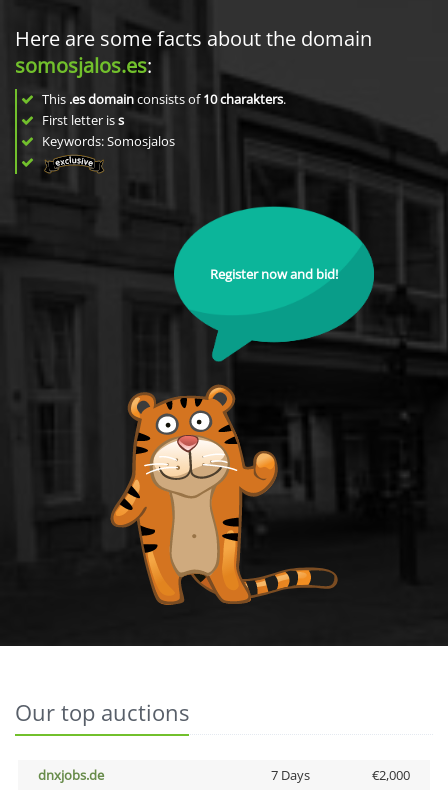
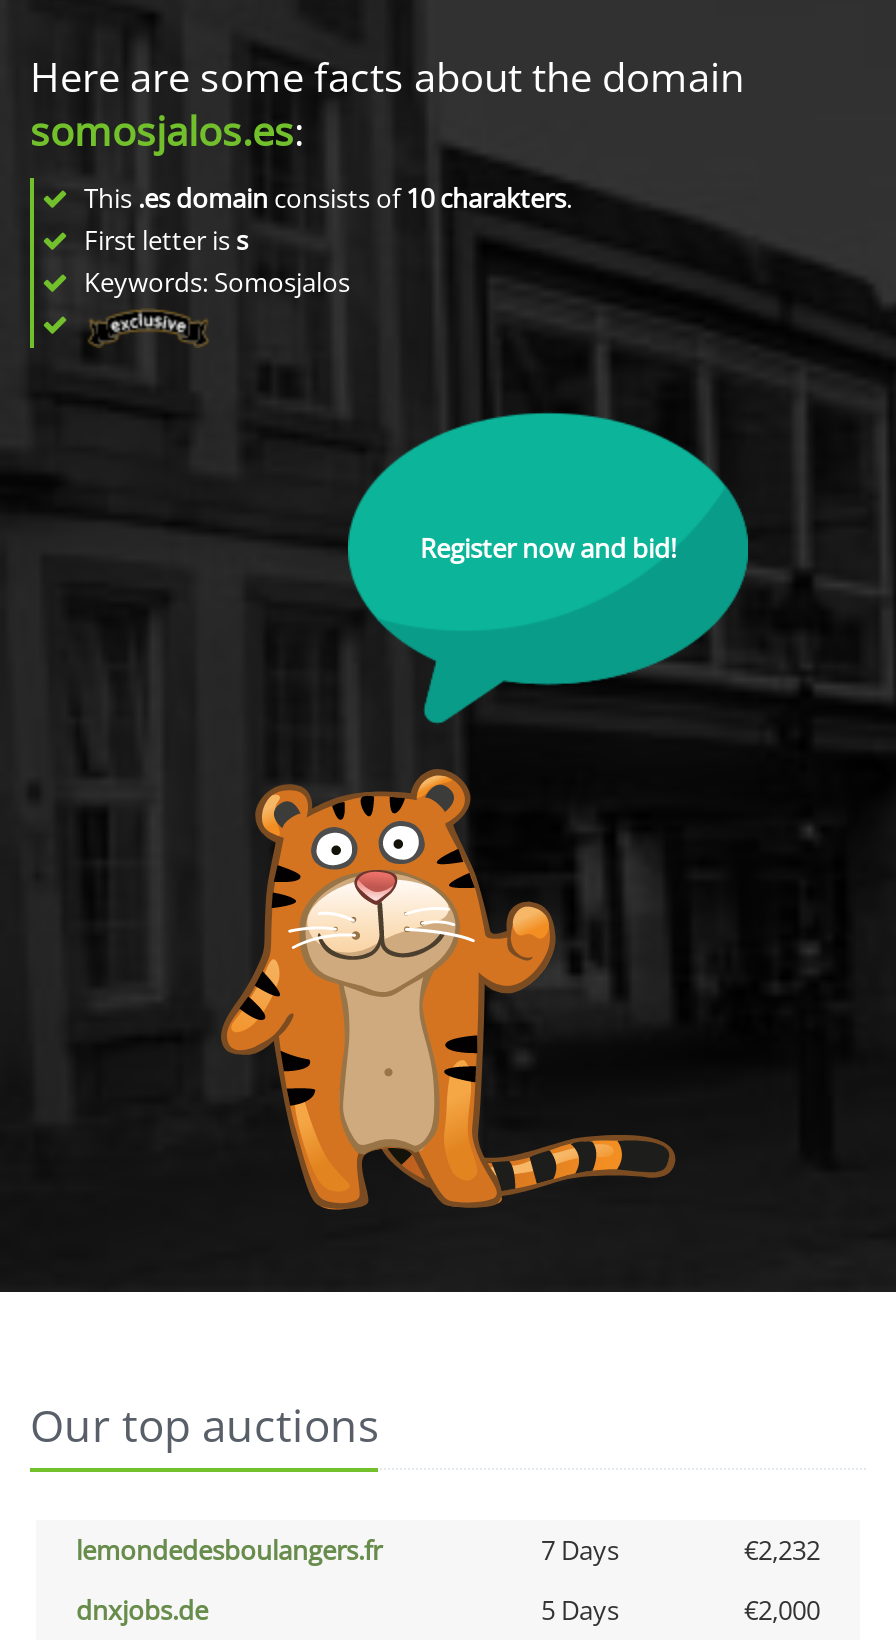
+ lemondedesboulangers.fr
+ 7 Days
+ €2,232

- 7 Days
+ 5 Days
